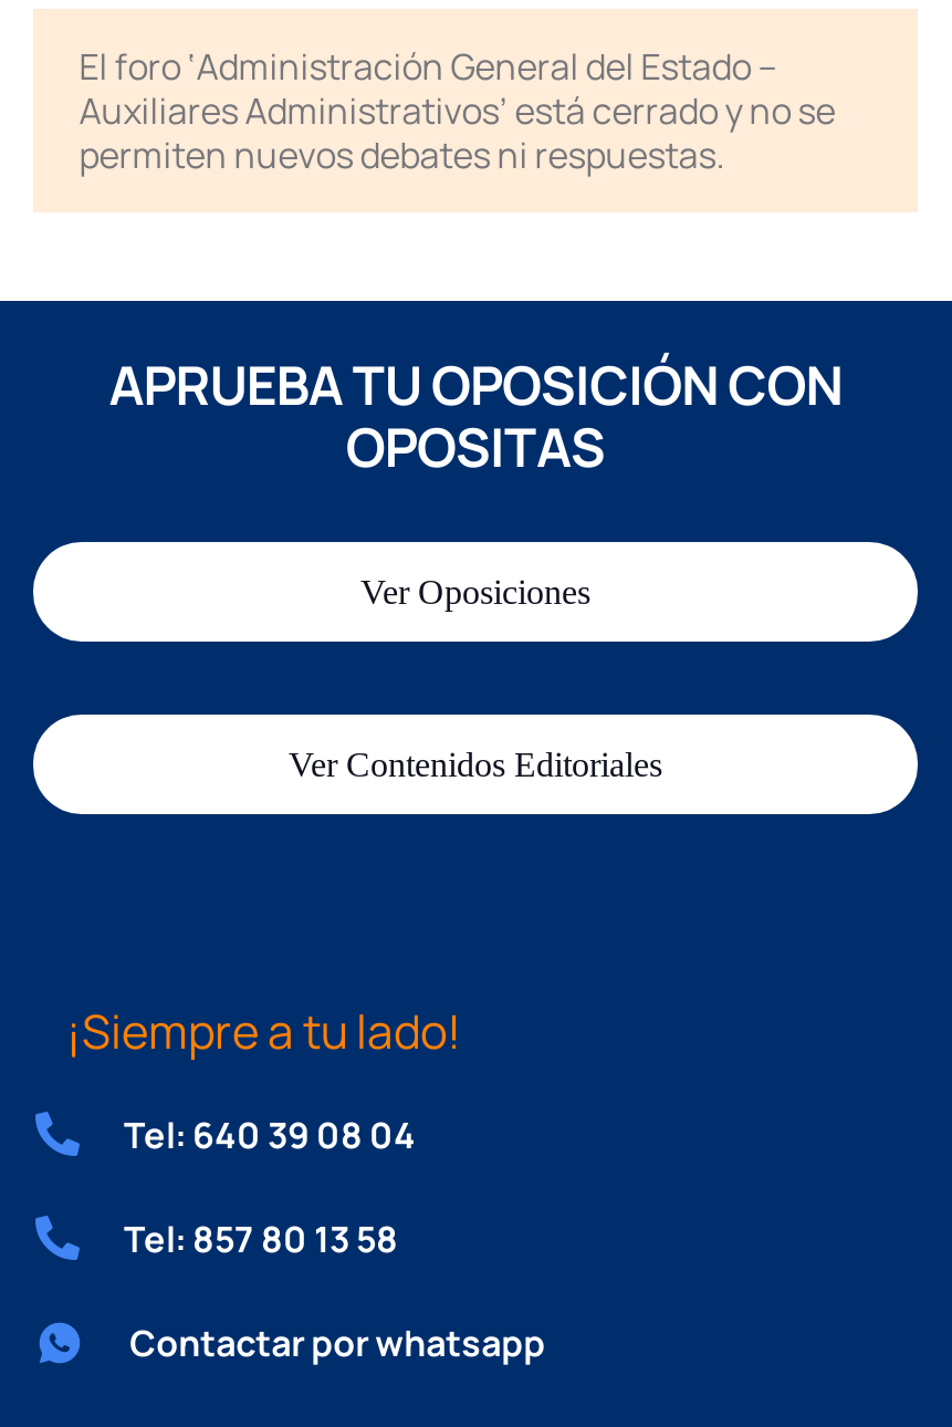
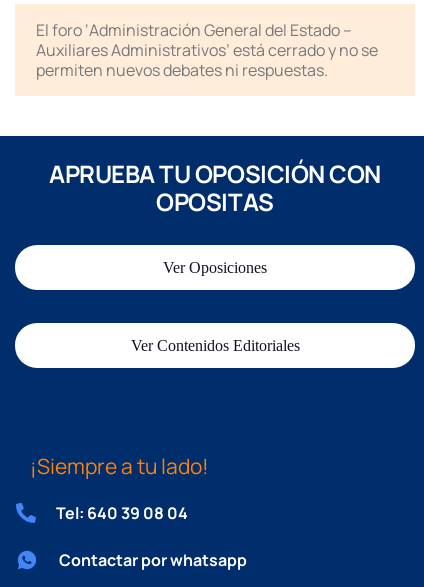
- Tel: 857 80 13 58
